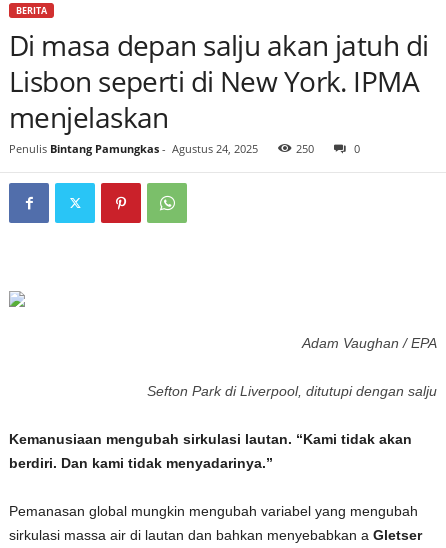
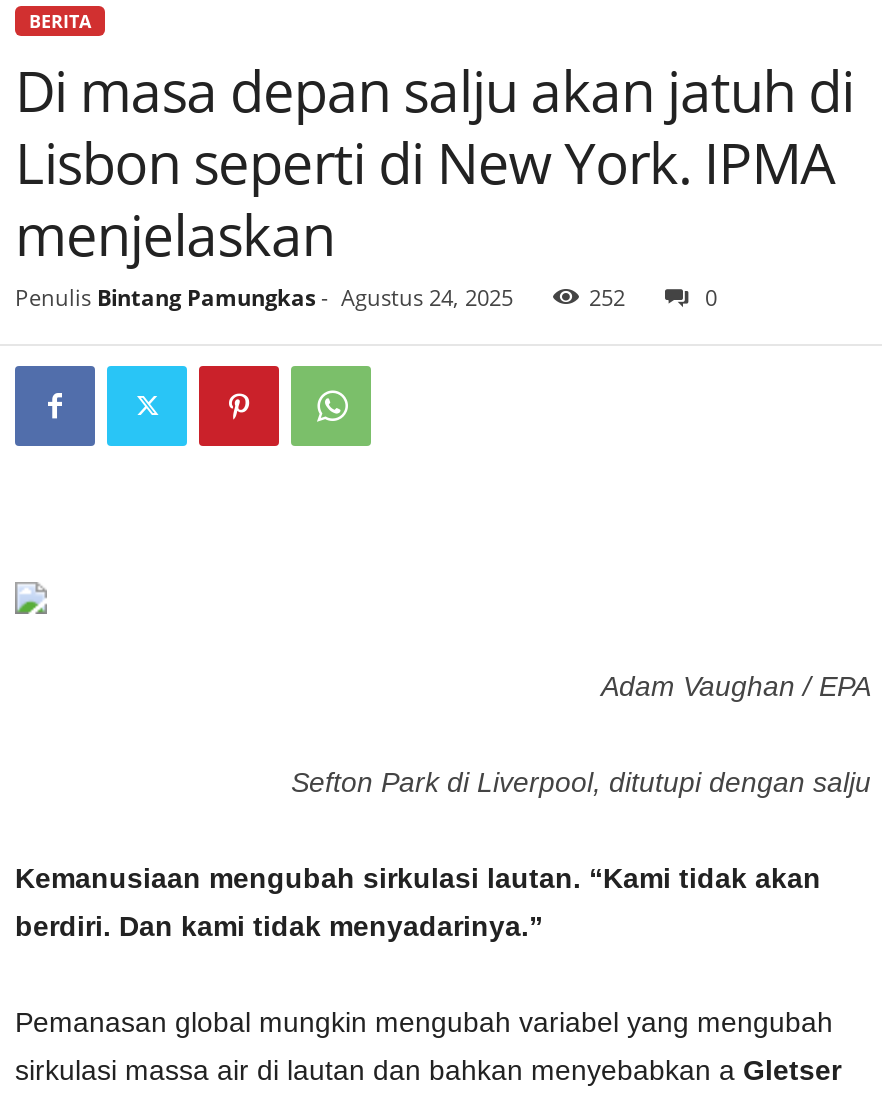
- 250
+ 252
